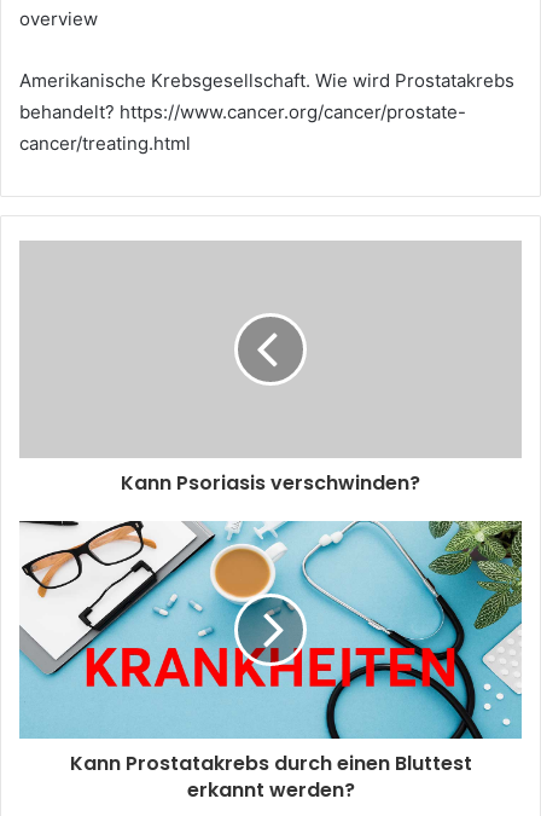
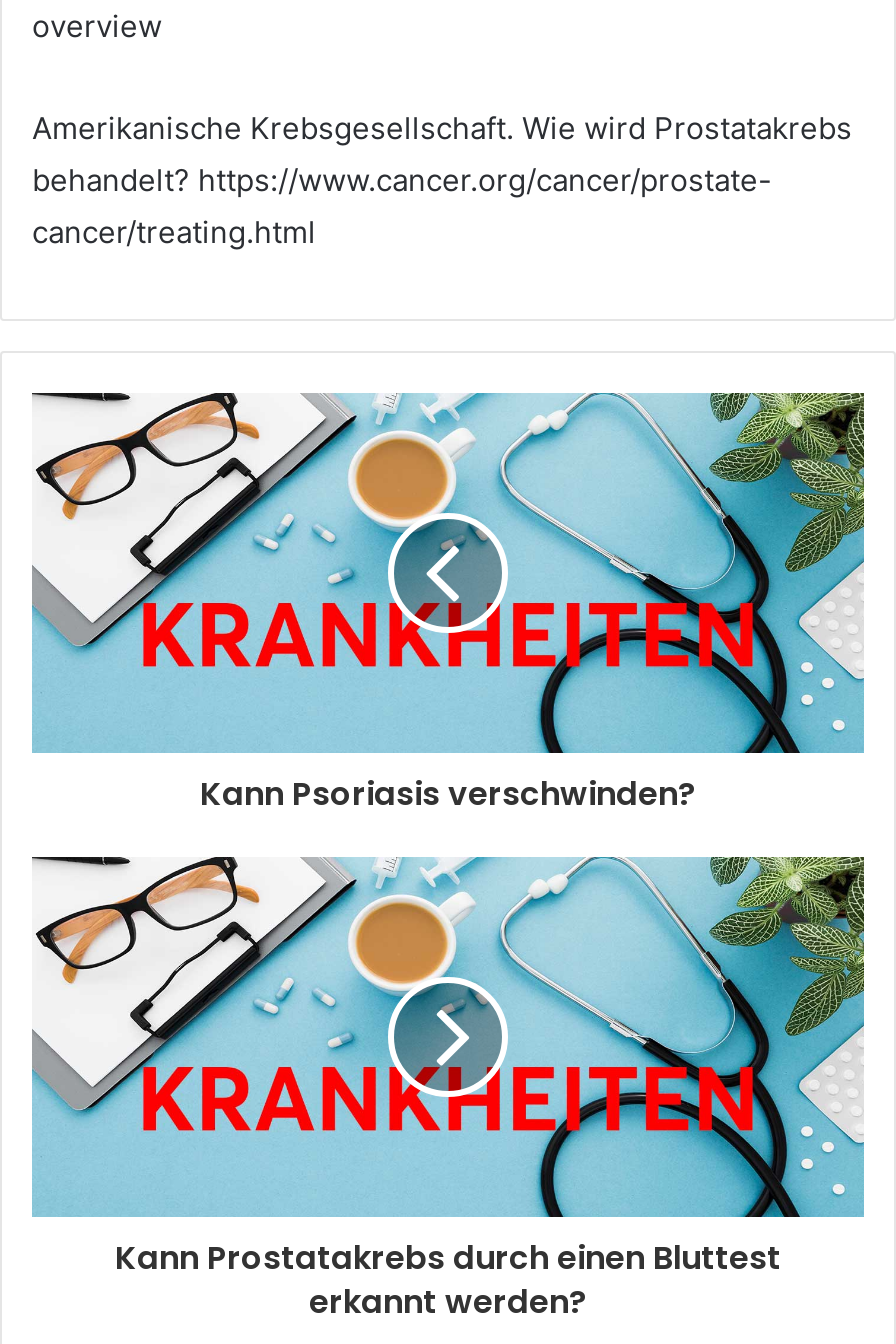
+ [image]
